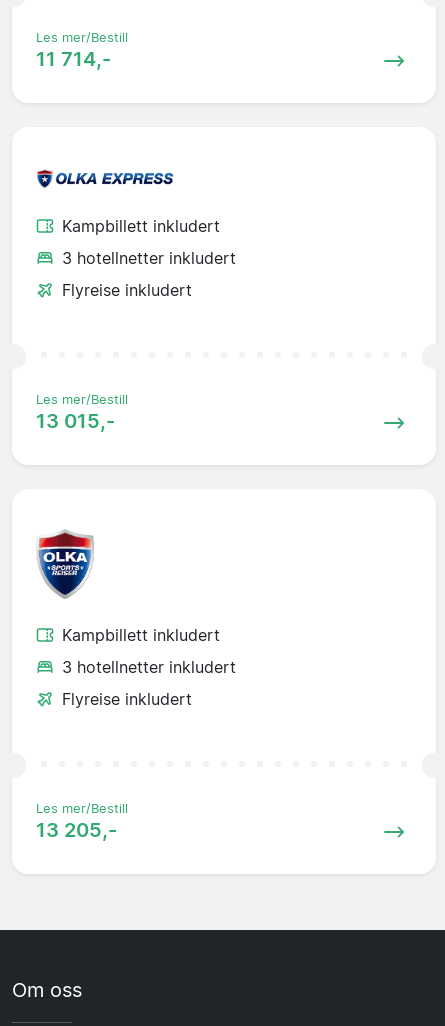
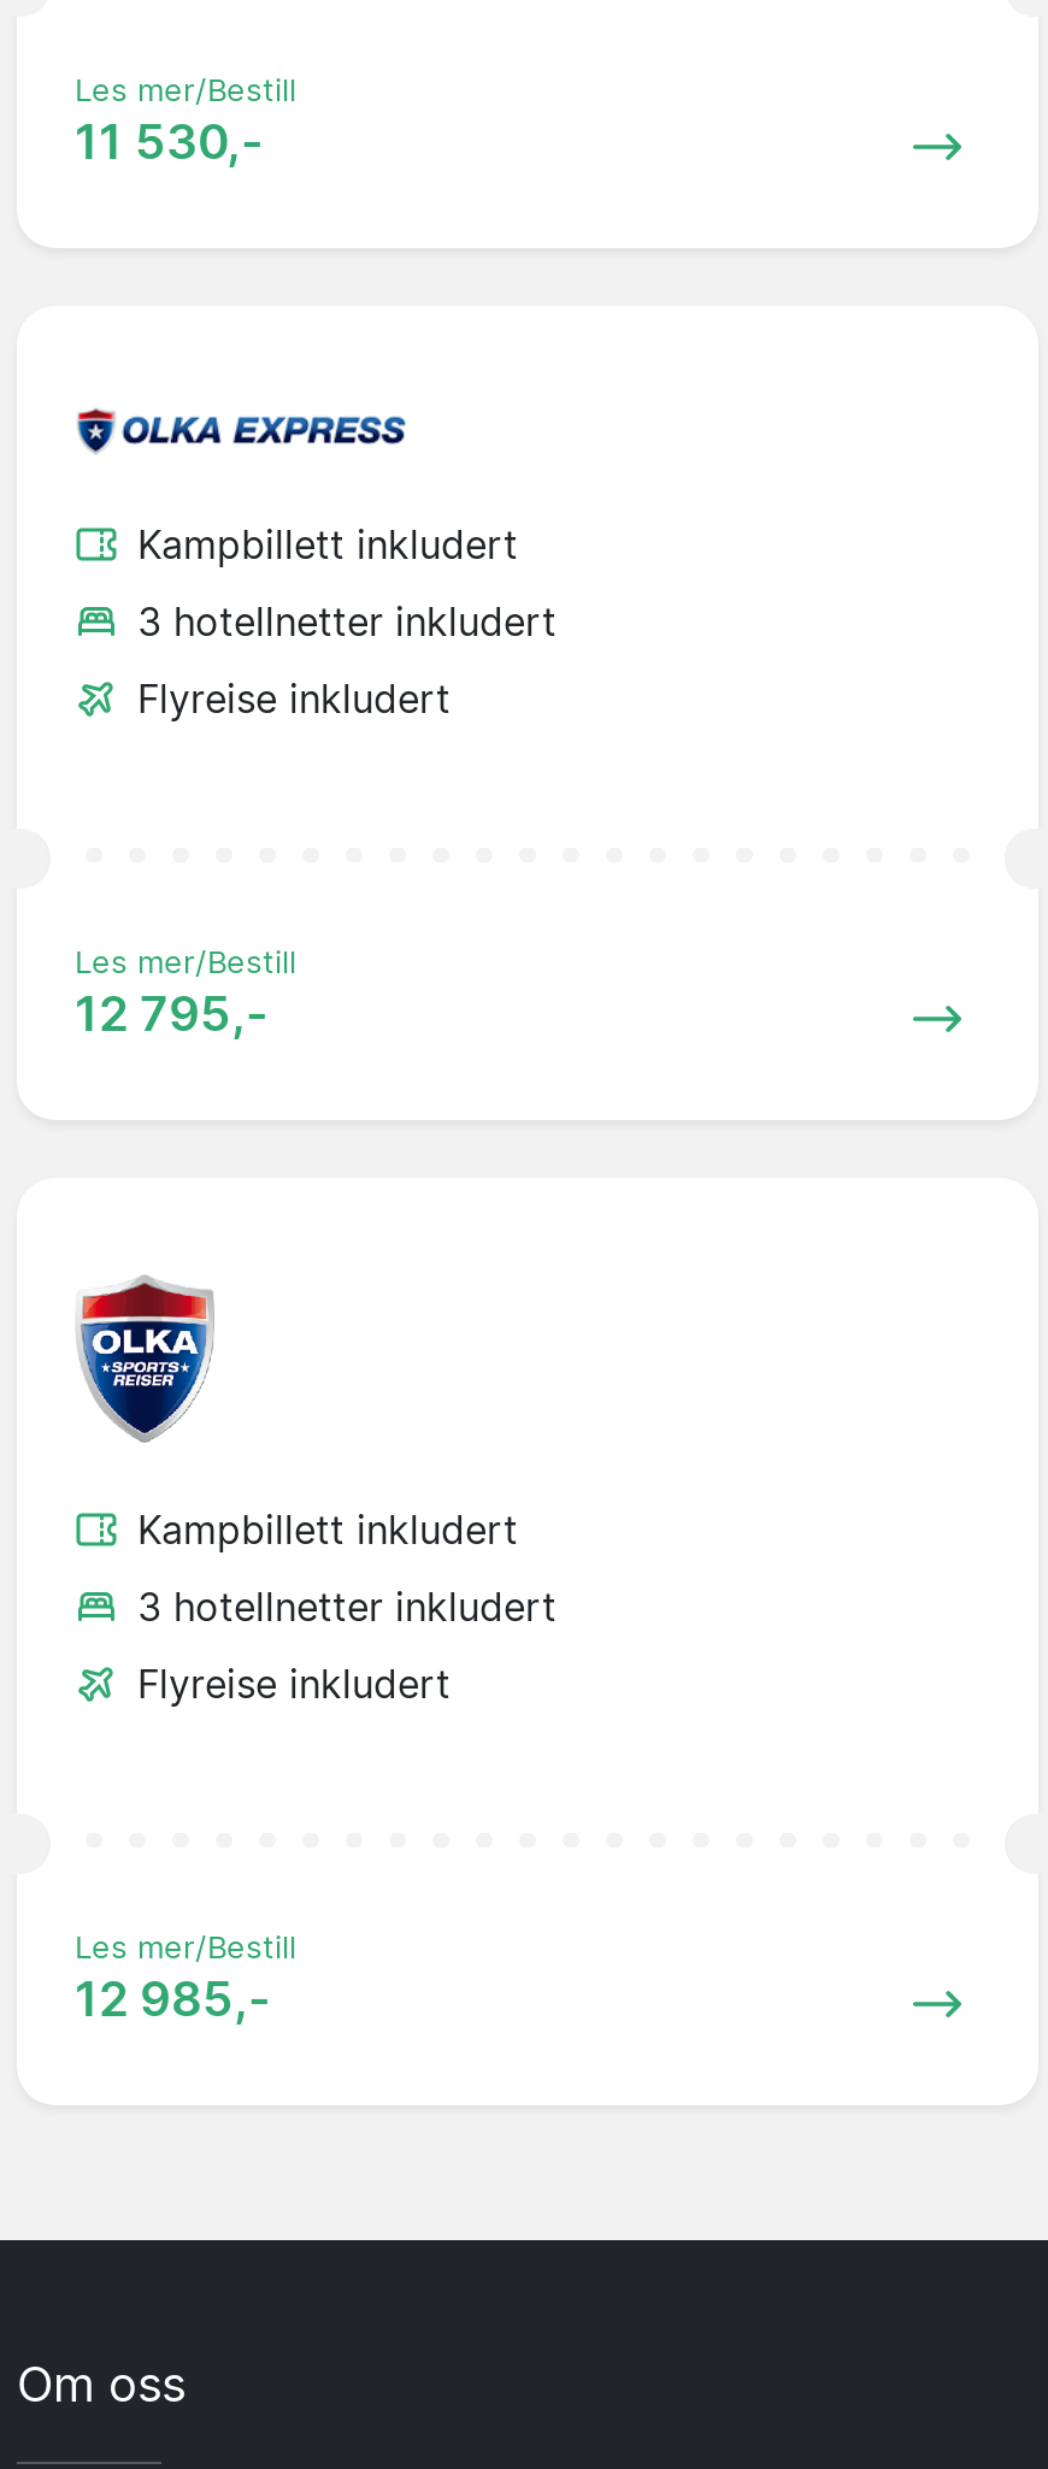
- 11 714,-
+ 11 530,-

- 13 015,-
+ 12 795,-

- 13 205,-
+ 12 985,-
